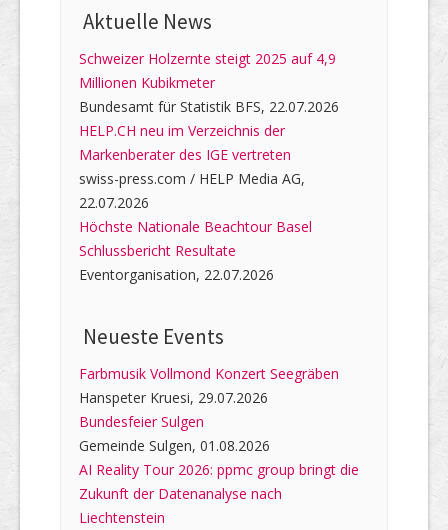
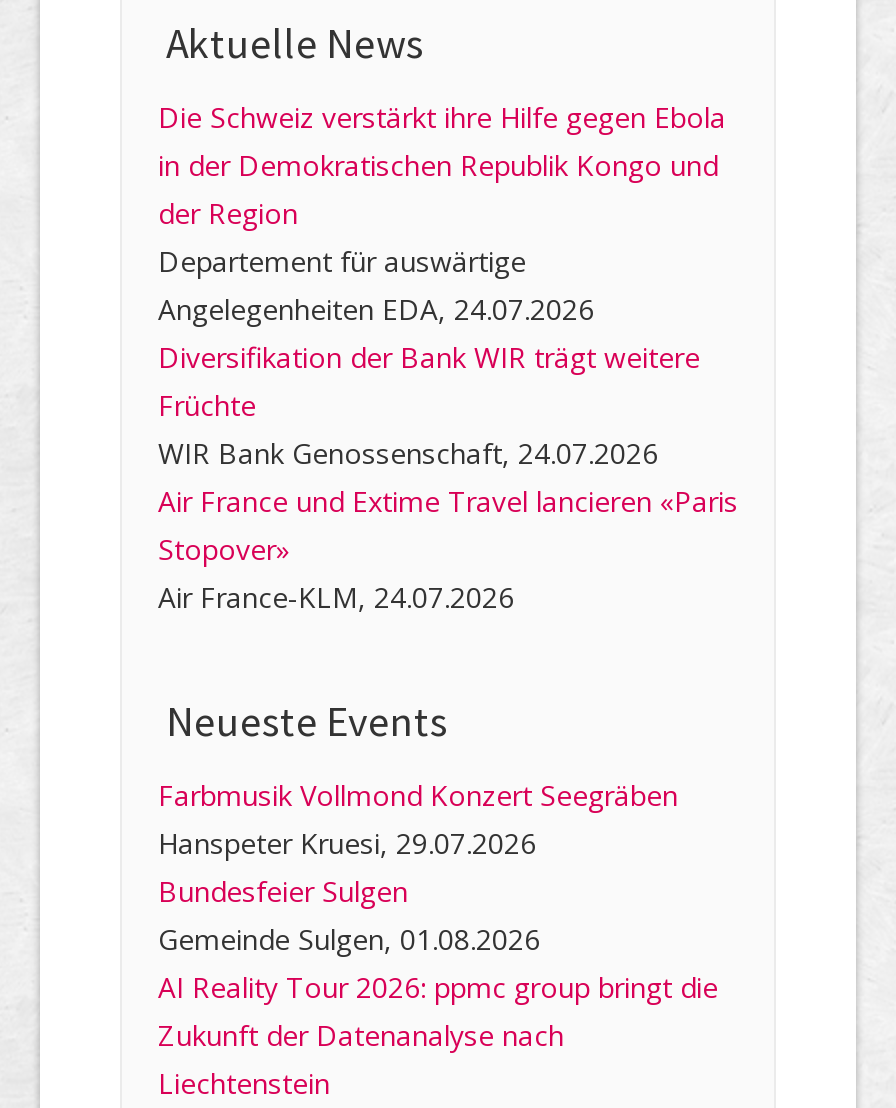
- Schweizer Holzernte steigt 2025 auf 4,9
- Millionen Kubikmeter
- Bundesamt für Statistik BFS, 22.07.2026
- HELP.CH neu im Verzeichnis der
- Markenberater des IGE vertreten
- swiss-press.com / HELP Media AG,
- 22.07.2026
- Höchste Nationale Beachtour Basel
- Schlussbericht Resultate
- Eventorganisation, 22.07.2026
+ Die Schweiz verstärkt ihre Hilfe gegen Ebola
+ in der Demokratischen Republik Kongo und
+ der Region
+ Departement für auswärtige
+ Angelegenheiten EDA, 24.07.2026
+ Diversifikation der Bank WIR trägt weitere
+ Früchte
+ WIR Bank Genossenschaft, 24.07.2026
+ Air France und Extime Travel lancieren «Paris
+ Stopover»
+ Air France-KLM, 24.07.2026
